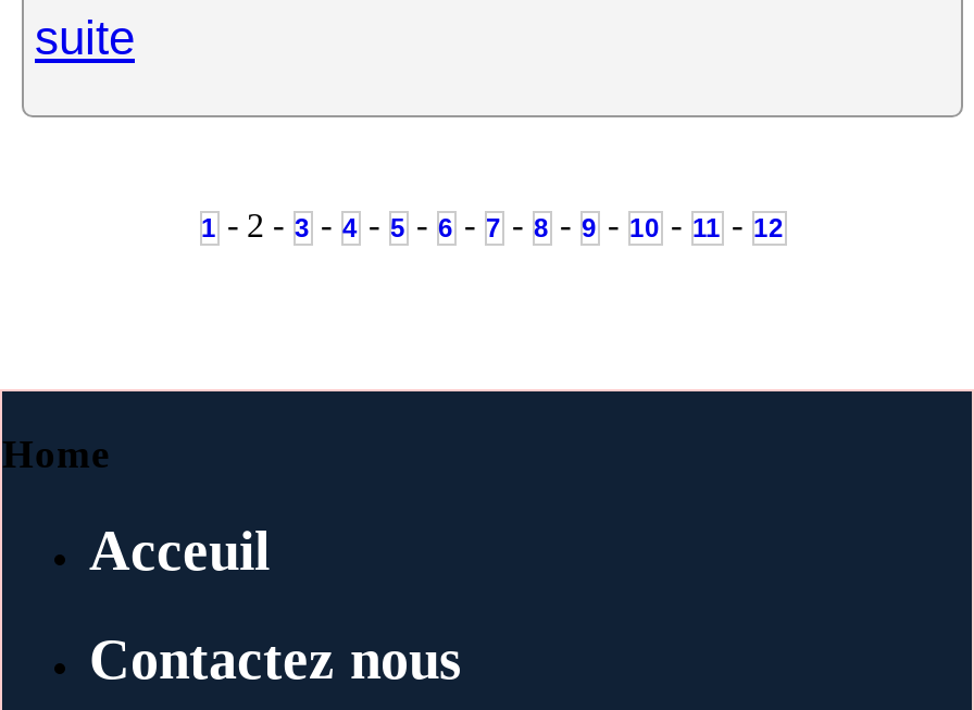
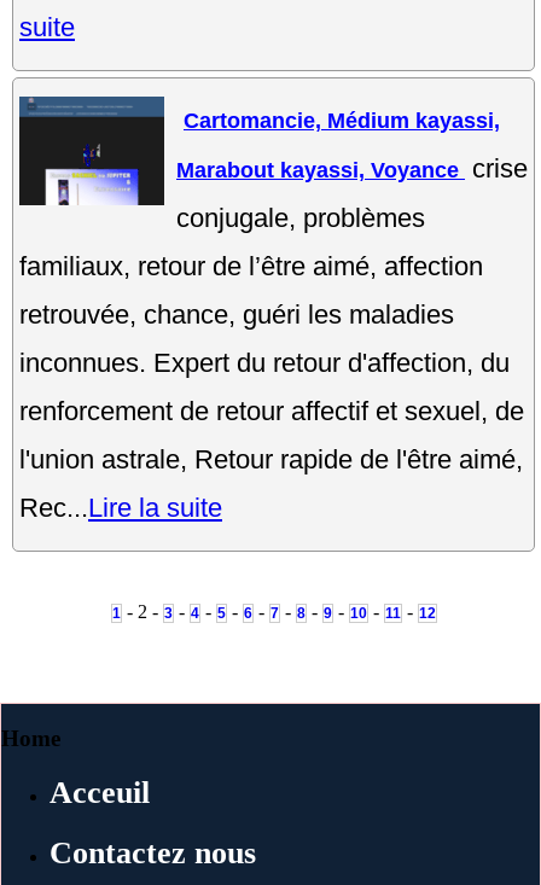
+ [image]
+ Cartomancie, Médium kayassi,
+ Marabout kayassi, Voyance crise
+ conjugale, problèmes
+ familiaux, retour de l’être aimé, affection
+ retrouvée, chance, guéri les maladies
+ inconnues. Expert du retour d'affection, du
+ renforcement de retour affectif et sexuel, de
+ l'union astrale, Retour rapide de l'être aimé,
+ Rec...Lire la suite
